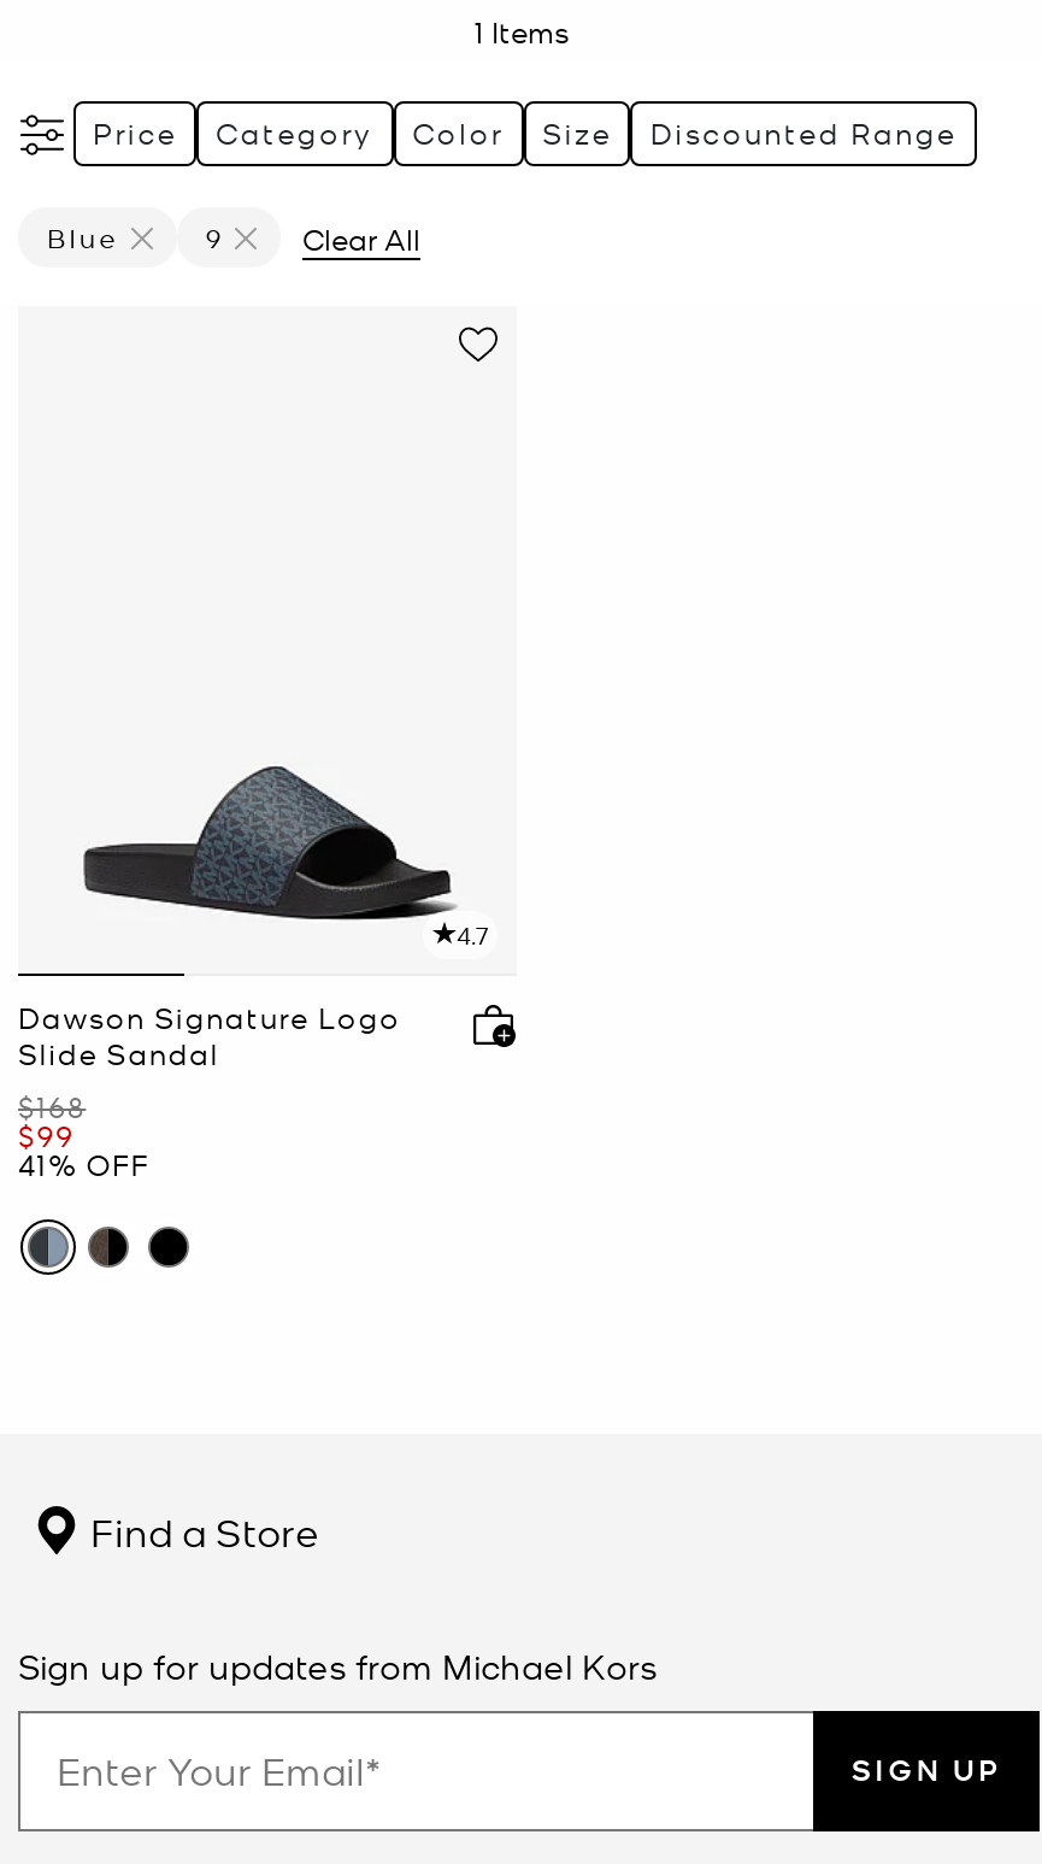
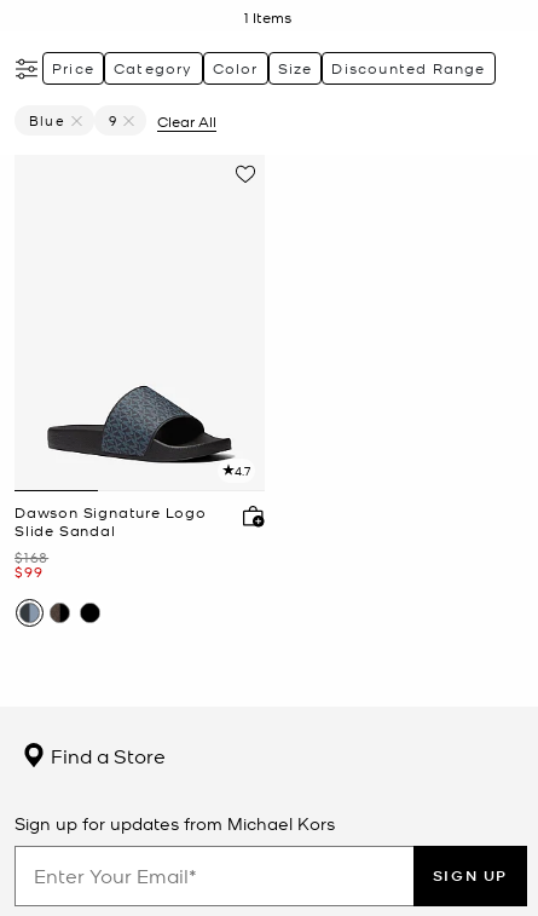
- 41% OFF
